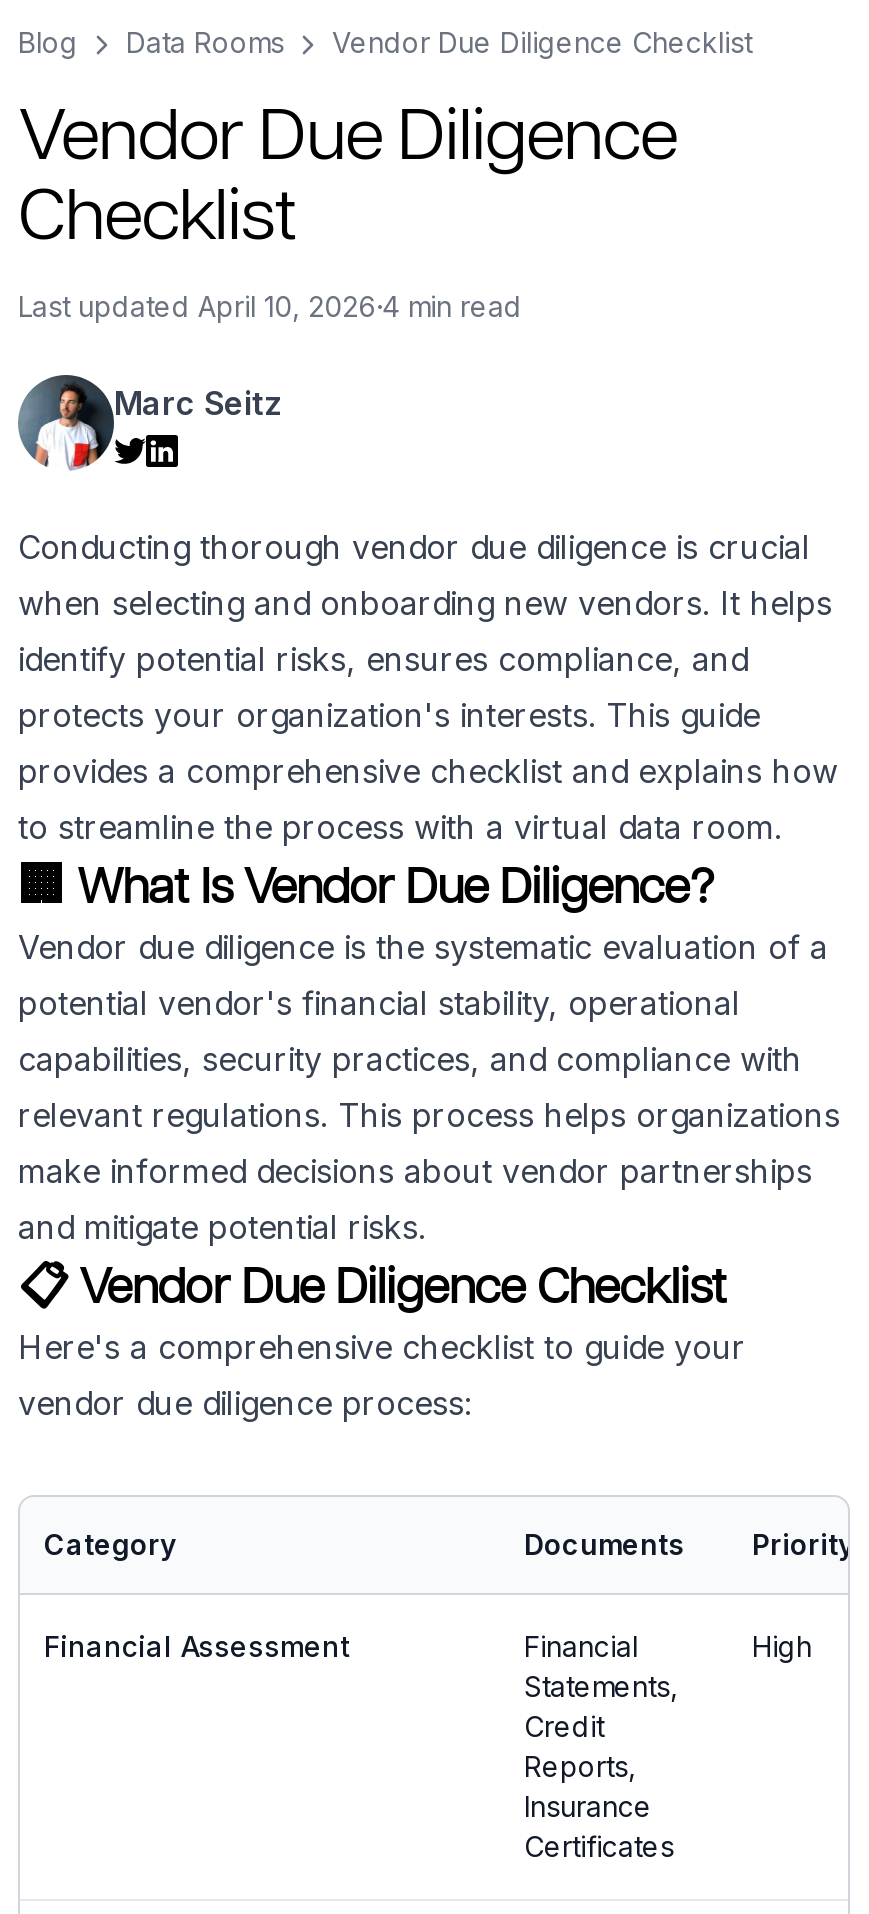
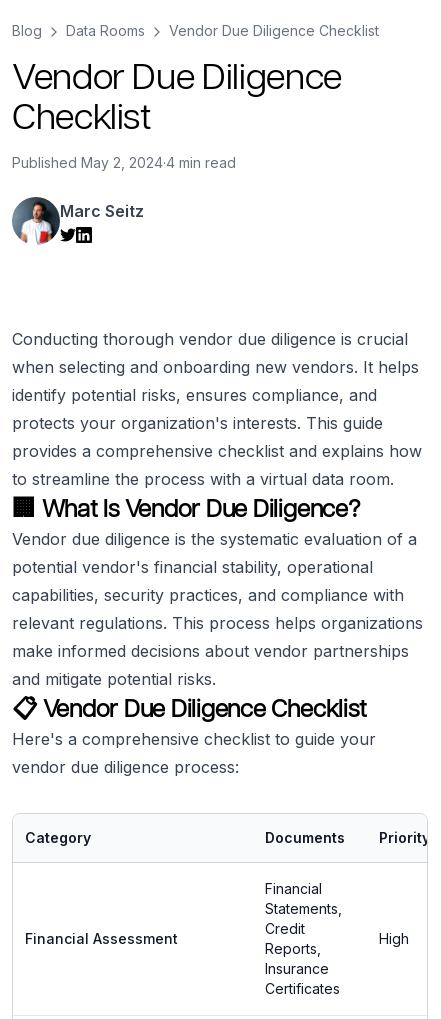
- Last updated April 10, 2026·4 min read
+ Published May 2, 2024·4 min read

moved down: Financial Assessment

moved down: High
